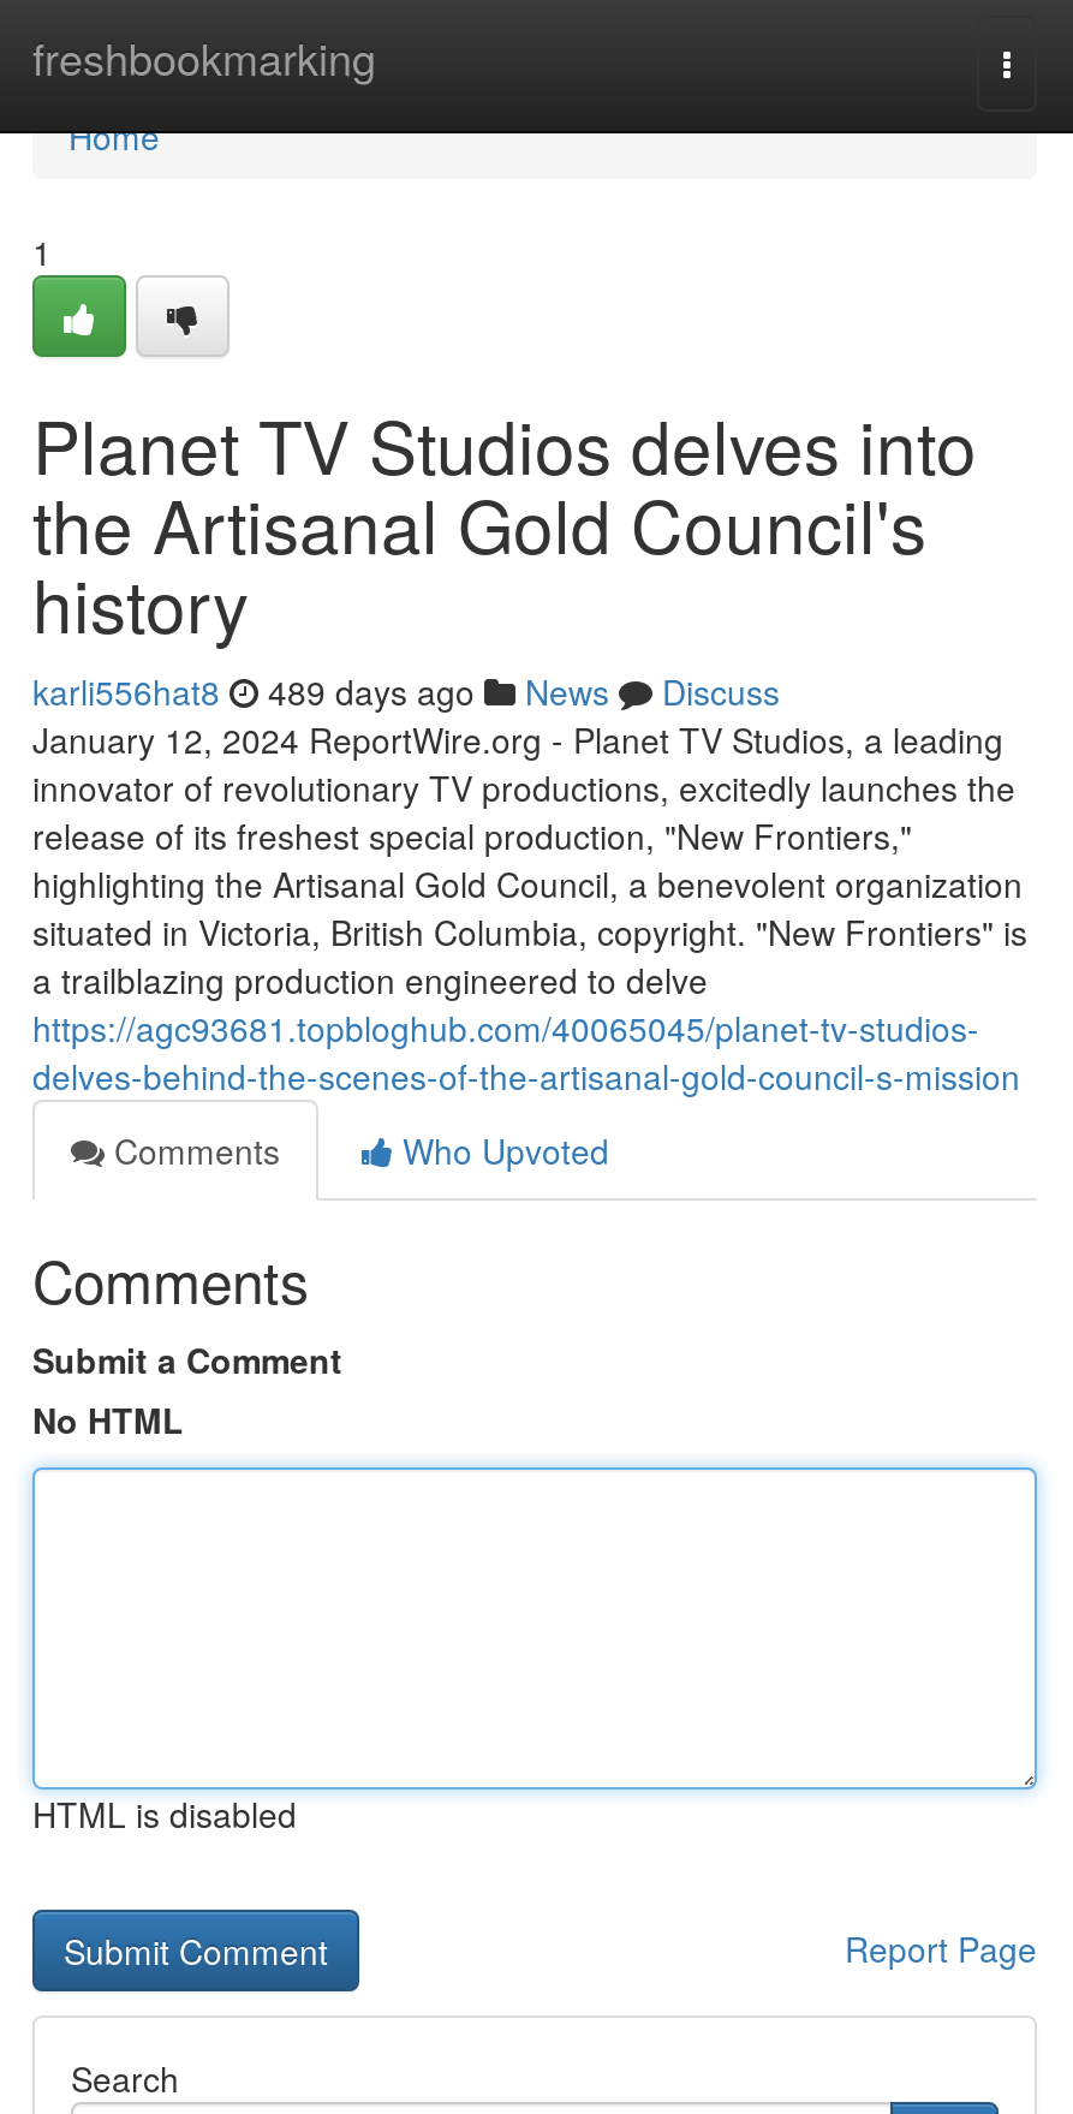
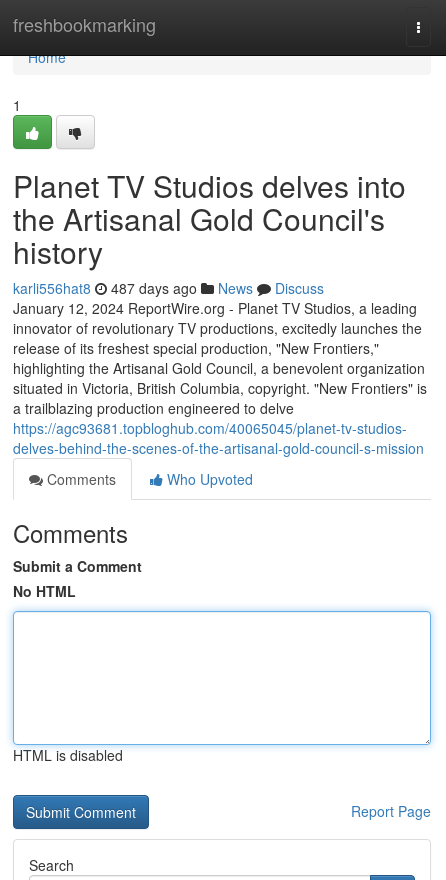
- karli556hat8 489 days ago News Discuss
+ karli556hat8 487 days ago News Discuss
